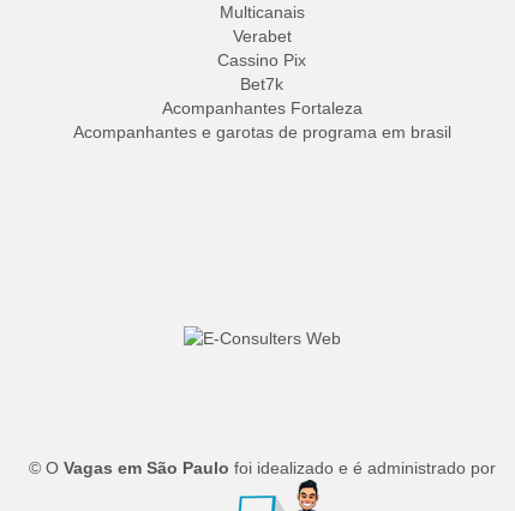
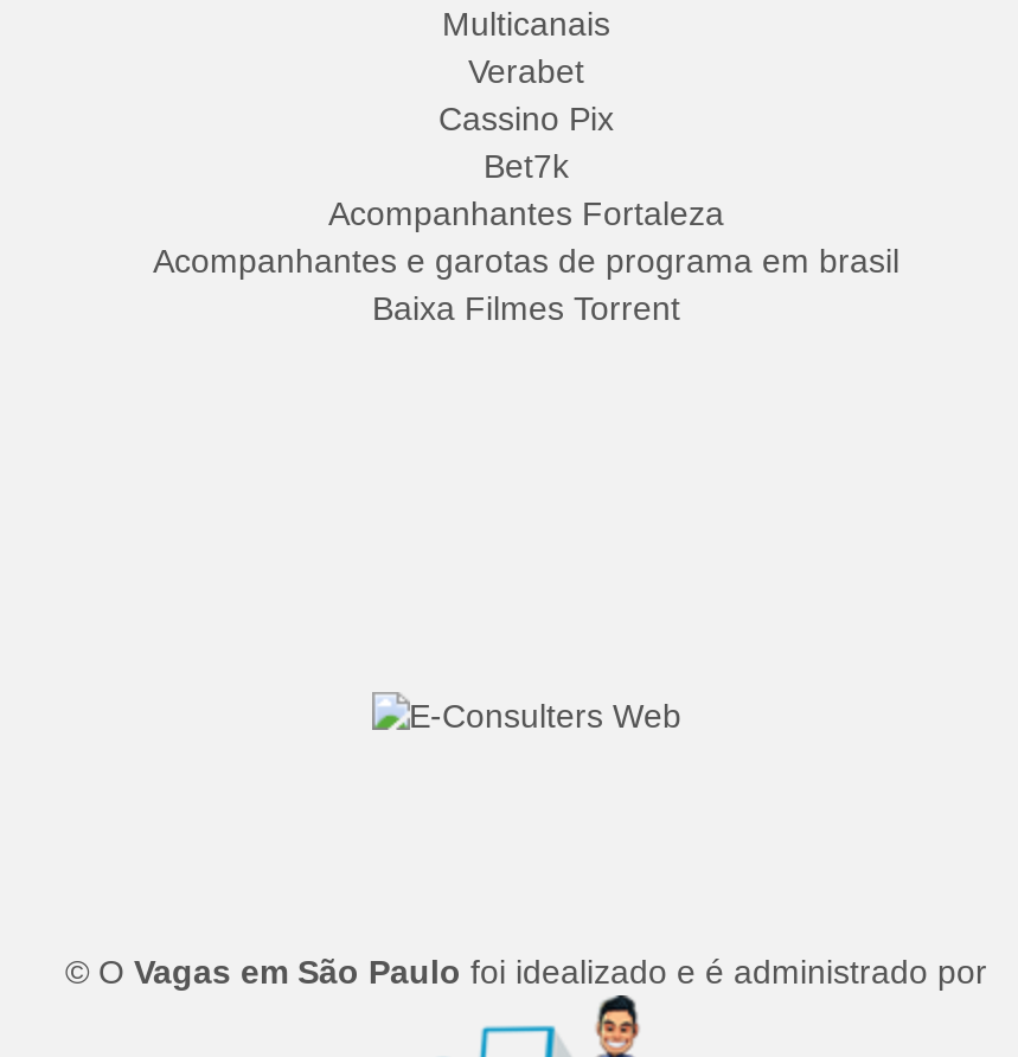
+ Baixa Filmes Torrent
